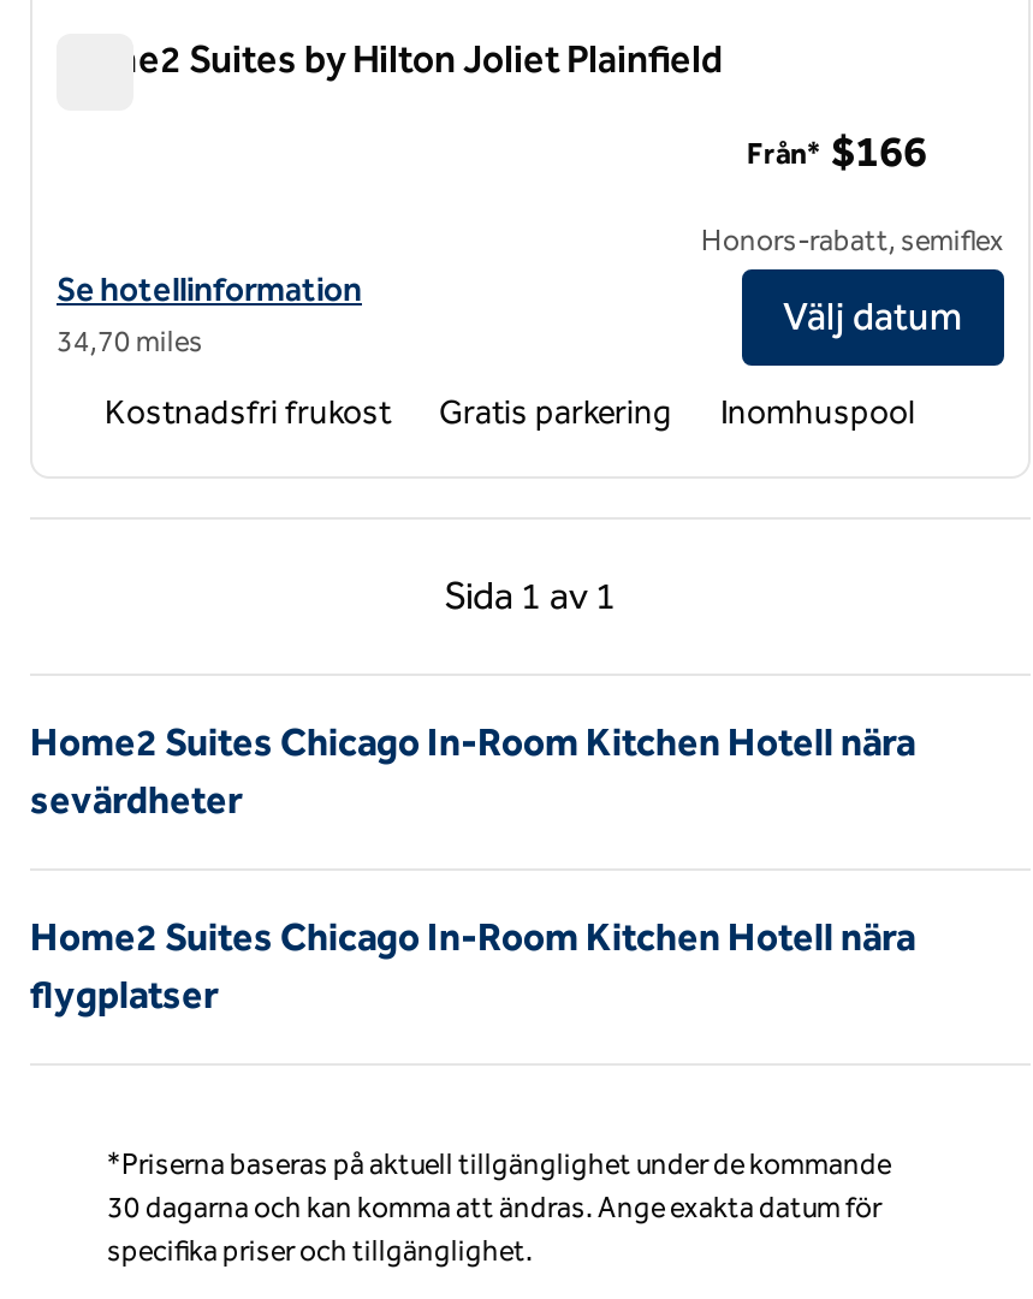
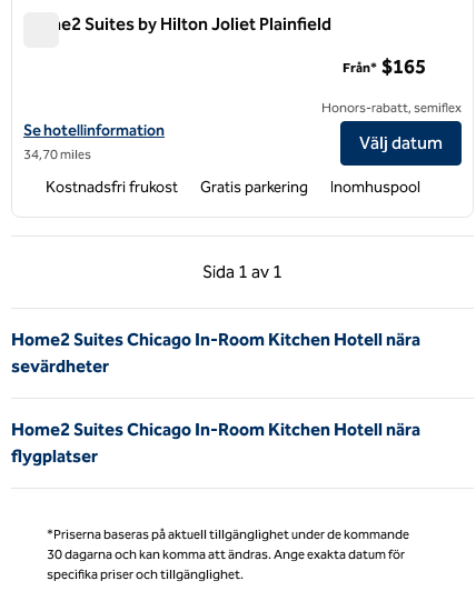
- Från* $166
+ Från* $165
